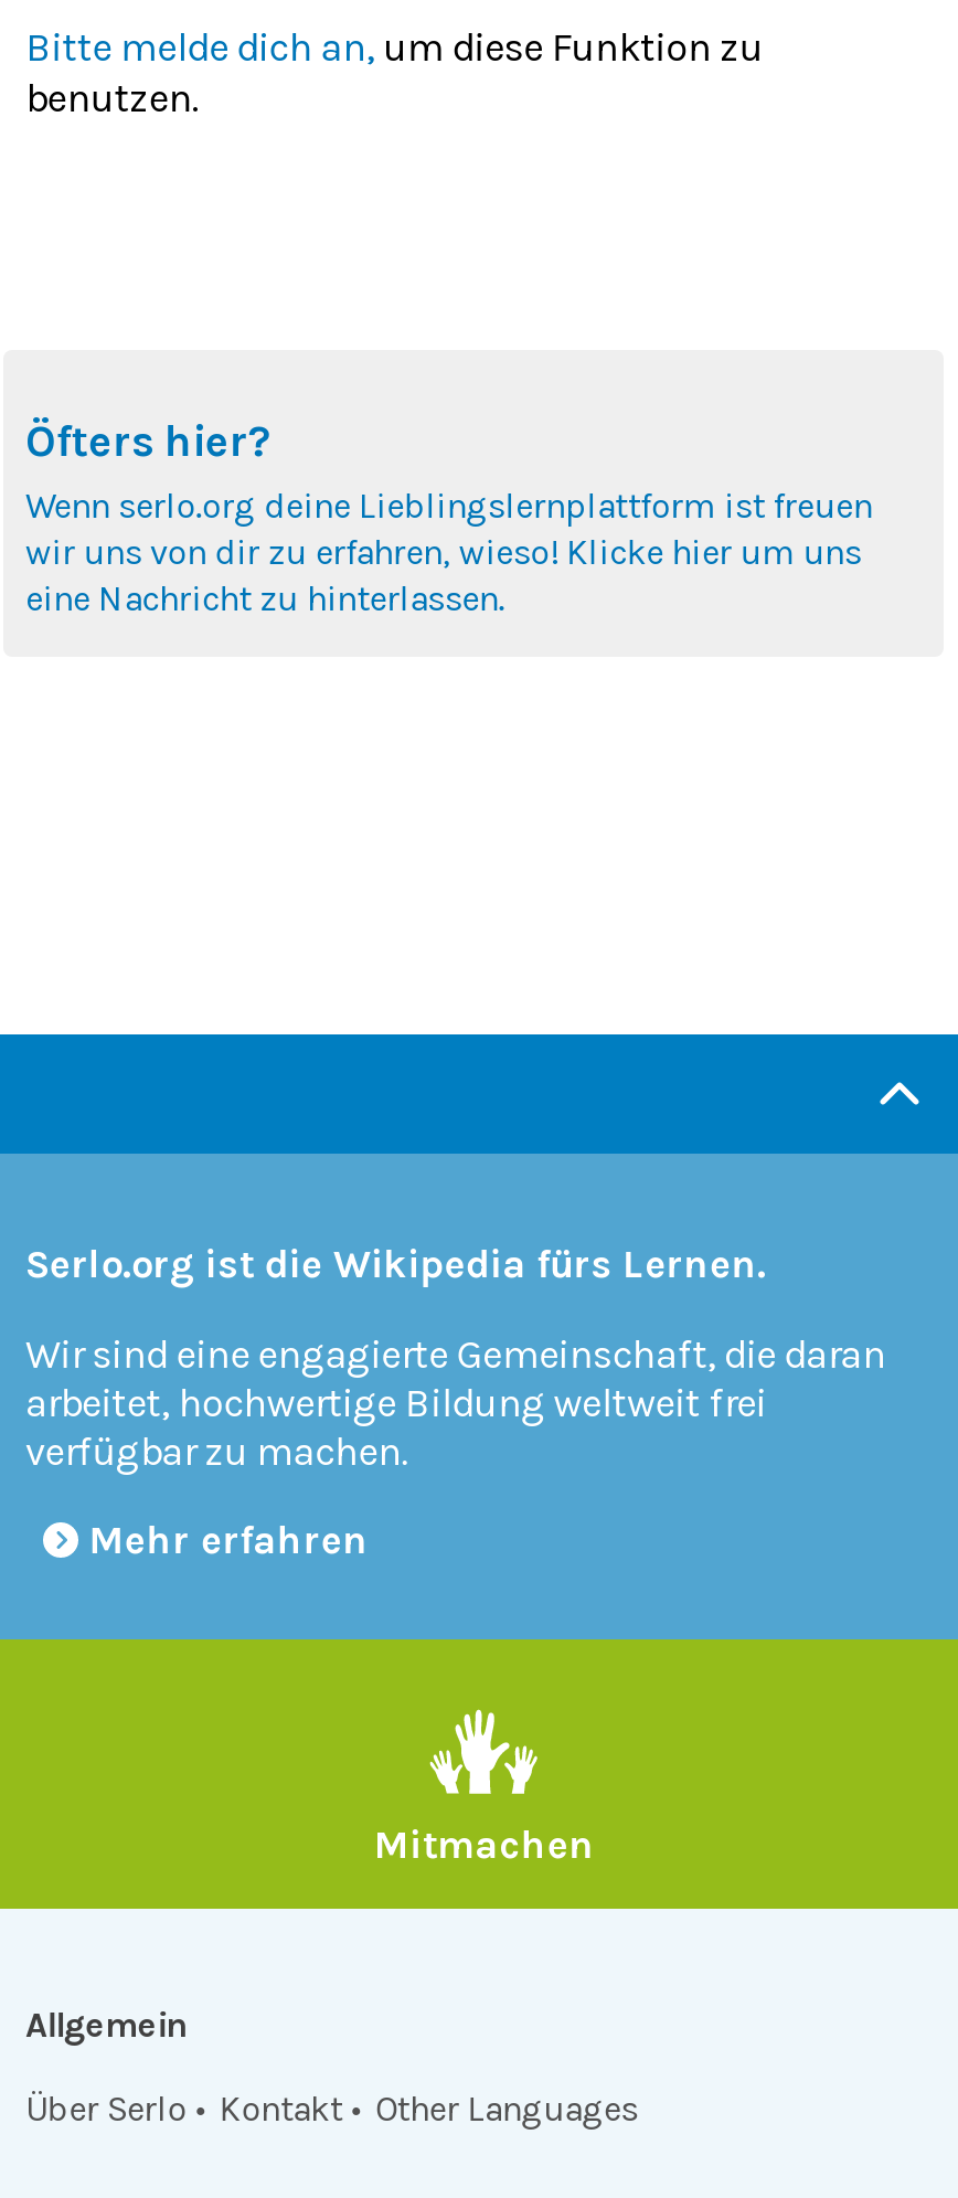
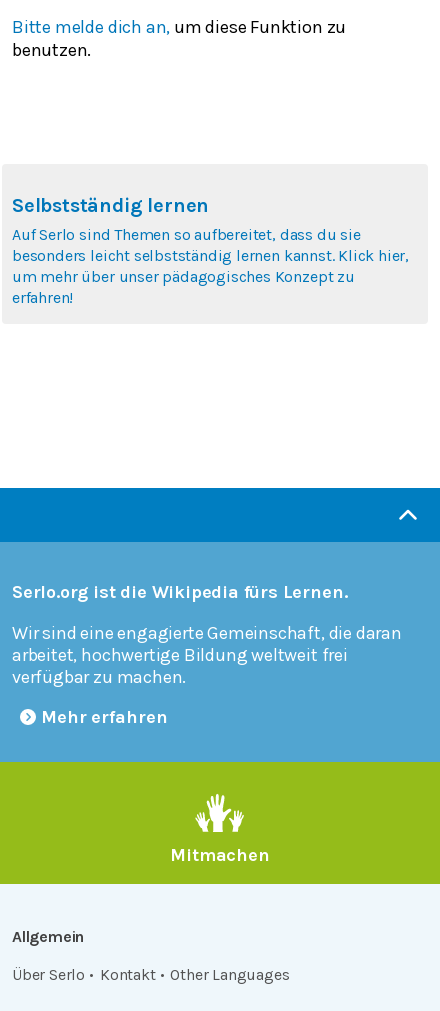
- Öfters hier?
- Wenn serlo.org deine Lieblingslernplattform ist freuen
- wir uns von dir zu erfahren, wieso! Klicke hier um uns
- eine Nachricht zu hinterlassen.
+ Selbstständig lernen
+ Auf Serlo sind Themen so aufbereitet, dass du sie
+ besonders leicht selbstständig lernen kannst. Klick hier,
+ um mehr über unser pädagogisches Konzept zu
+ erfahren!
